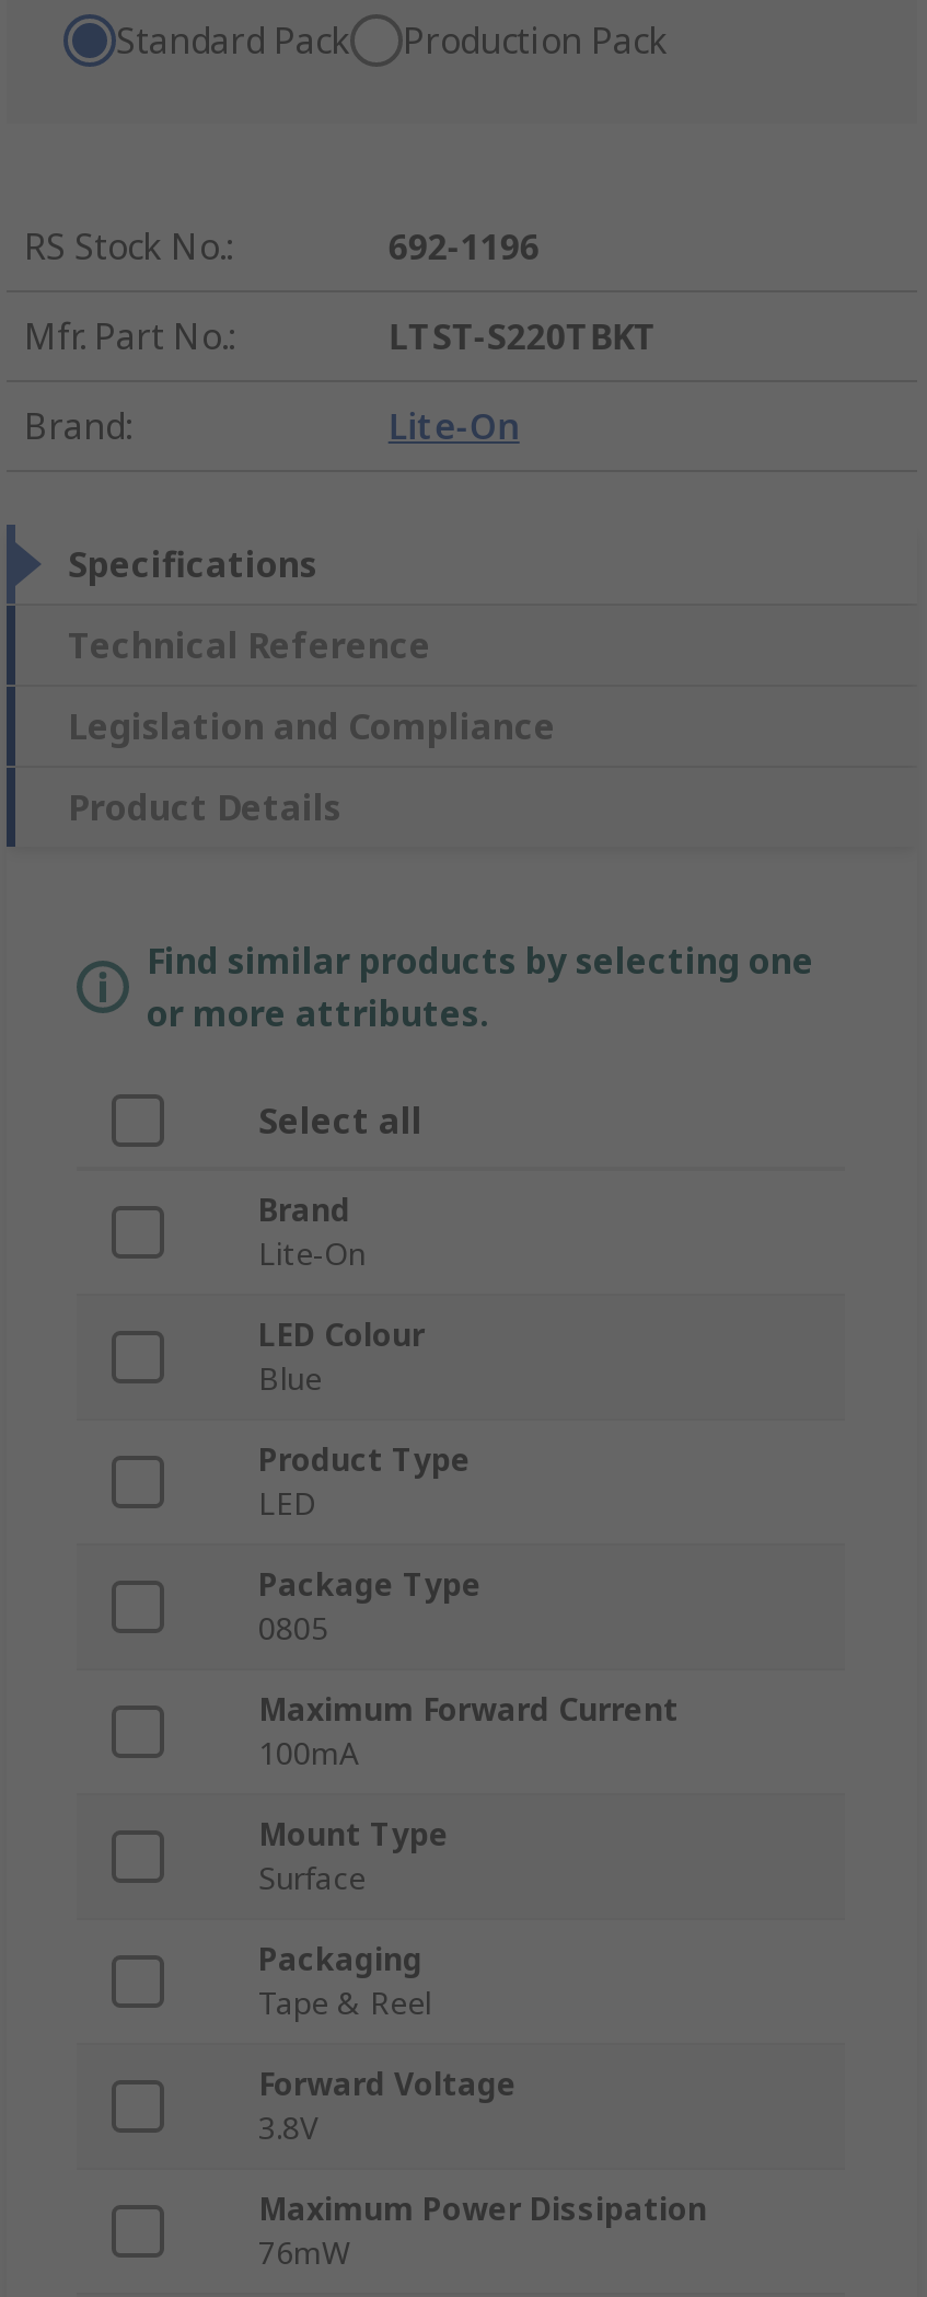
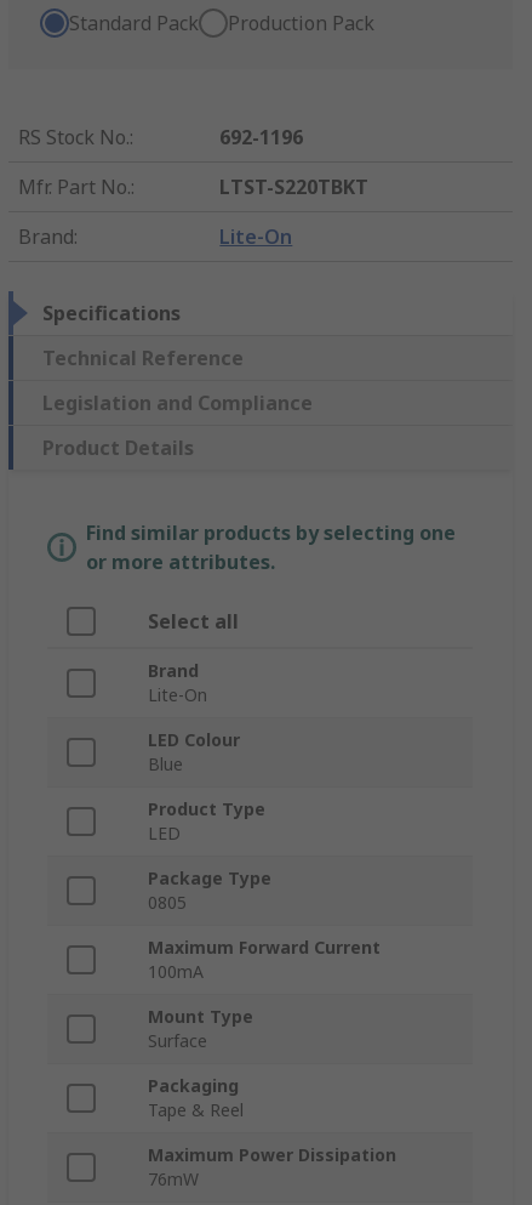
- Forward Voltage
- 3.8V
